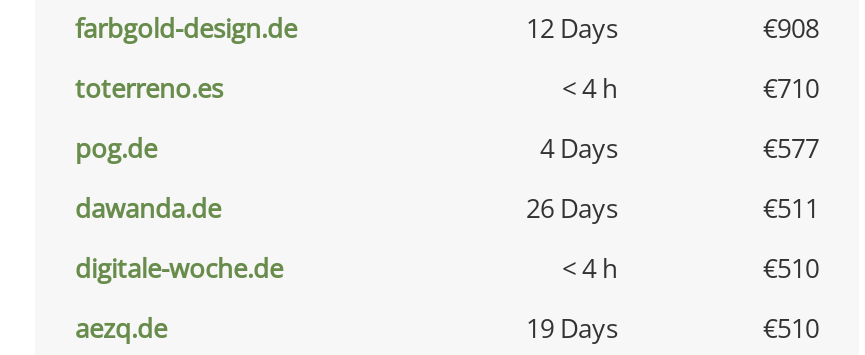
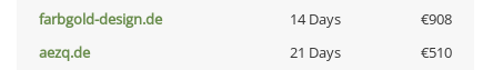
- 12 Days
+ 14 Days

- toterreno.es
- < 4 h
- €710
- pog.de
- 4 Days
- €577
- dawanda.de
- 26 Days
- €511
- digitale-woche.de
- < 4 h
- €510

- 19 Days
+ 21 Days
